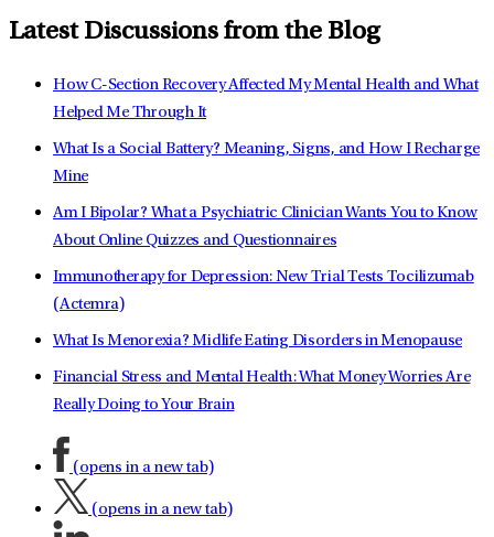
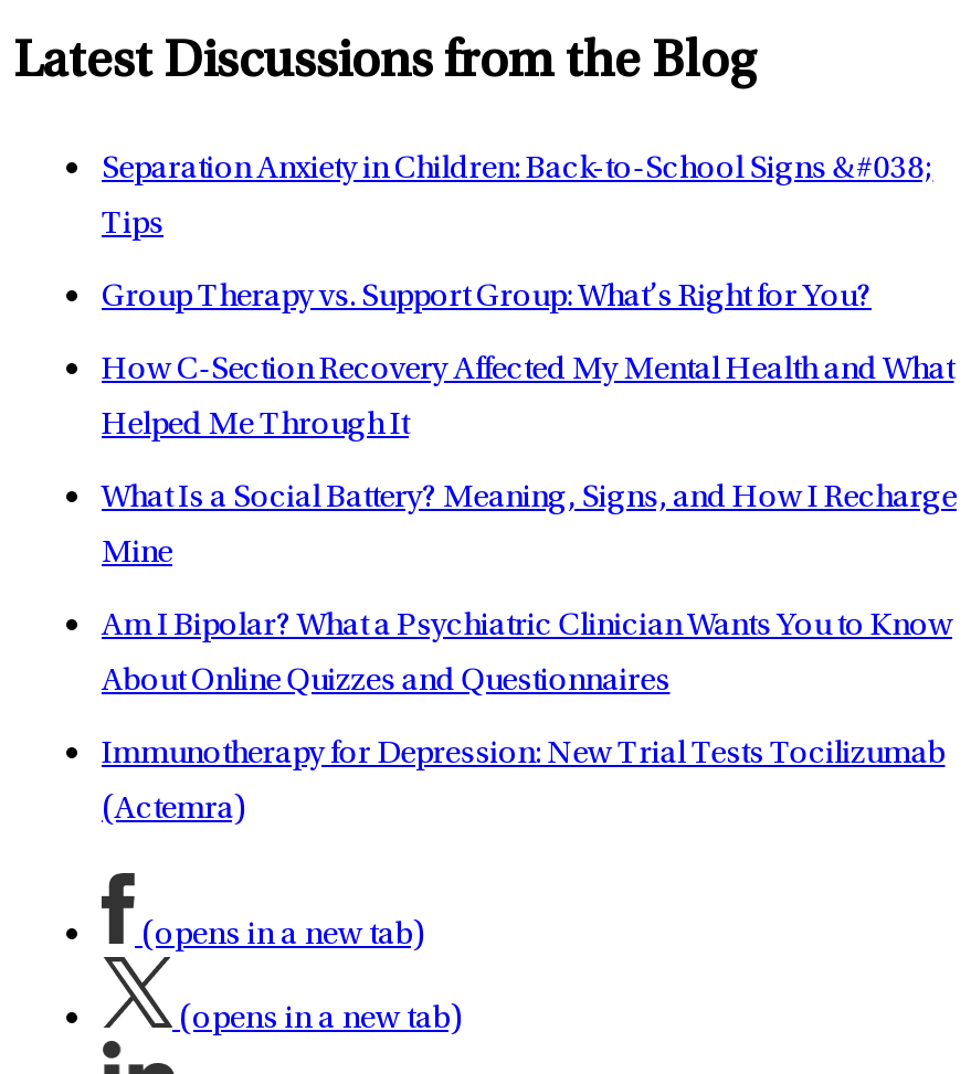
+ Separation Anxiety in Children: Back-to-School Signs &#038;
+ Tips
+ Group Therapy vs. Support Group: What’s Right for You?

moved down: How C-Section Recovery Affected My Mental Health and What | Helped Me Through It | What Is a Social Battery? Meaning, Signs, and How I Recharge | Mine | Am I Bipolar? What a Psychiatric Clinician Wants You to Know | About Online Quizzes and Questionnaires | Immunotherapy for Depression: New Trial Tests Tocilizumab | (Actemra)

- What Is Menorexia? Midlife Eating Disorders in Menopause
- Financial Stress and Mental Health: What Money Worries Are
- Really Doing to Your Brain
